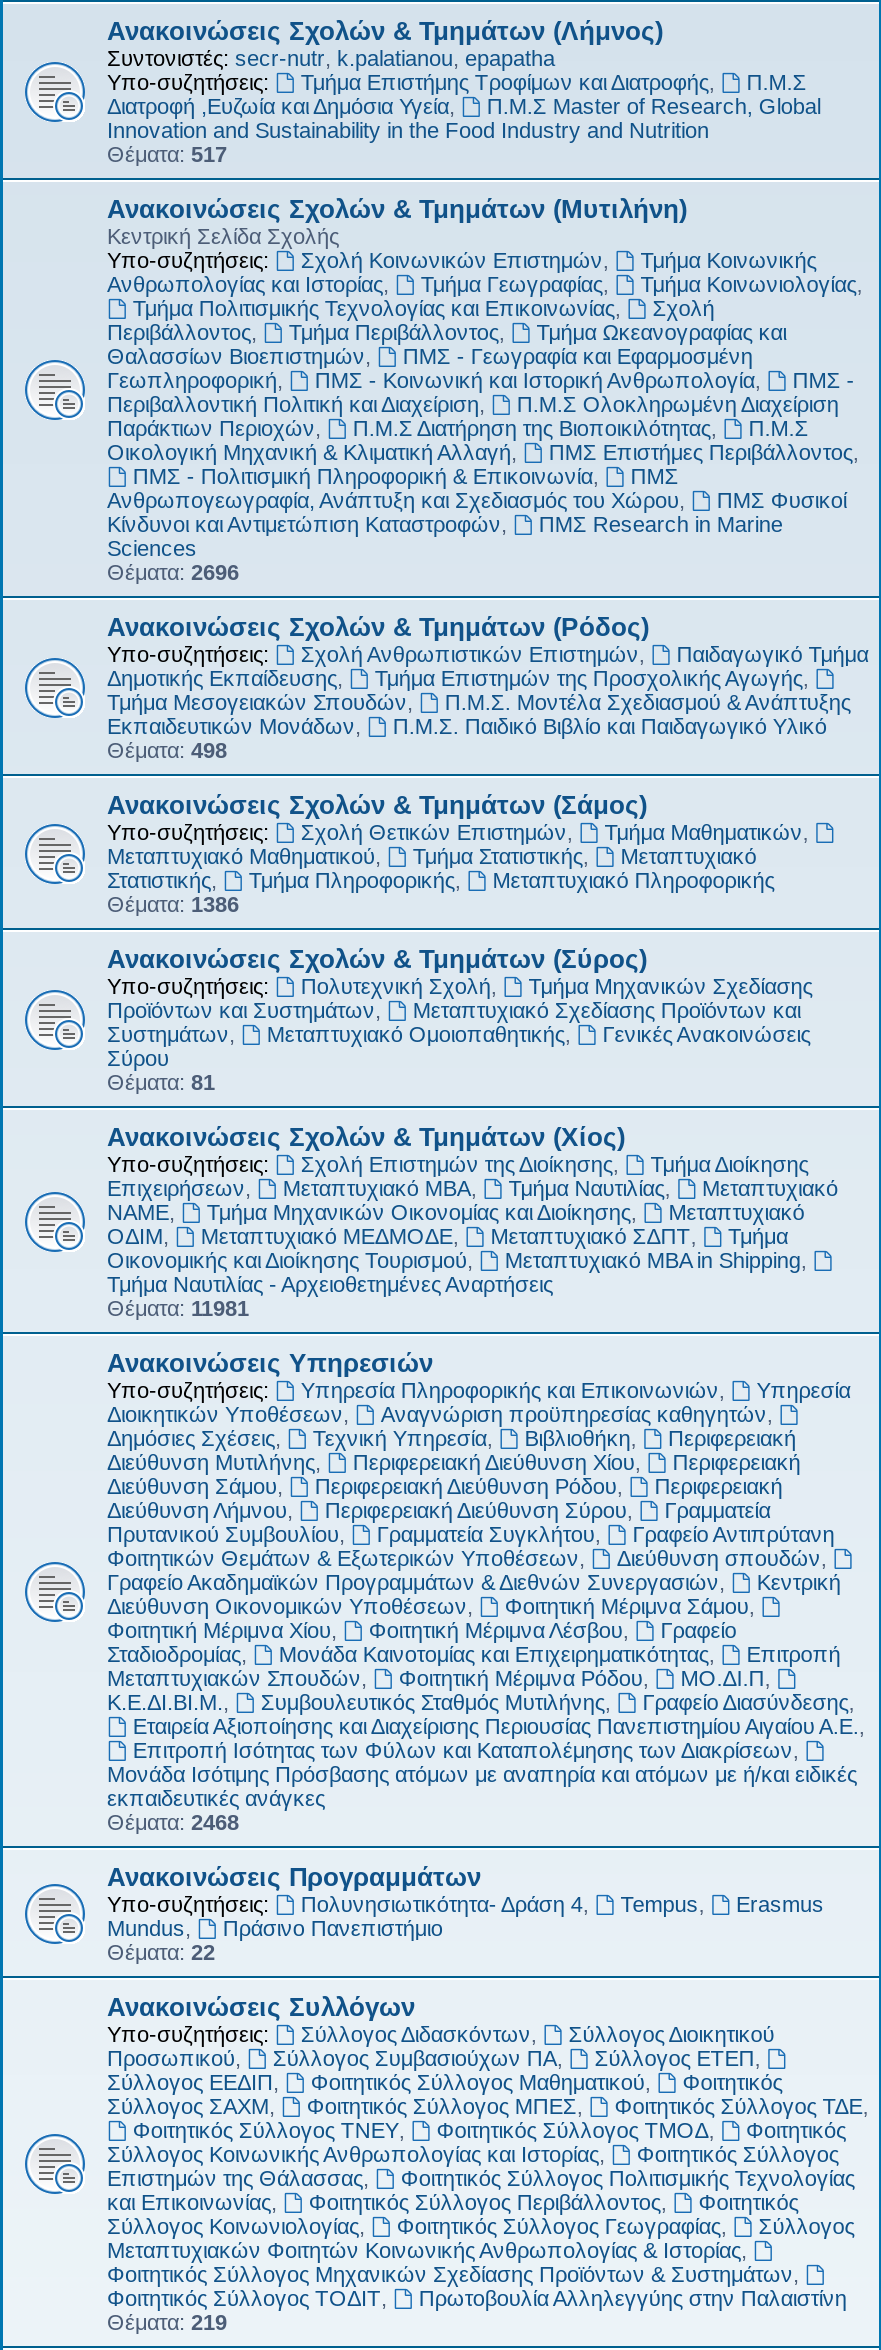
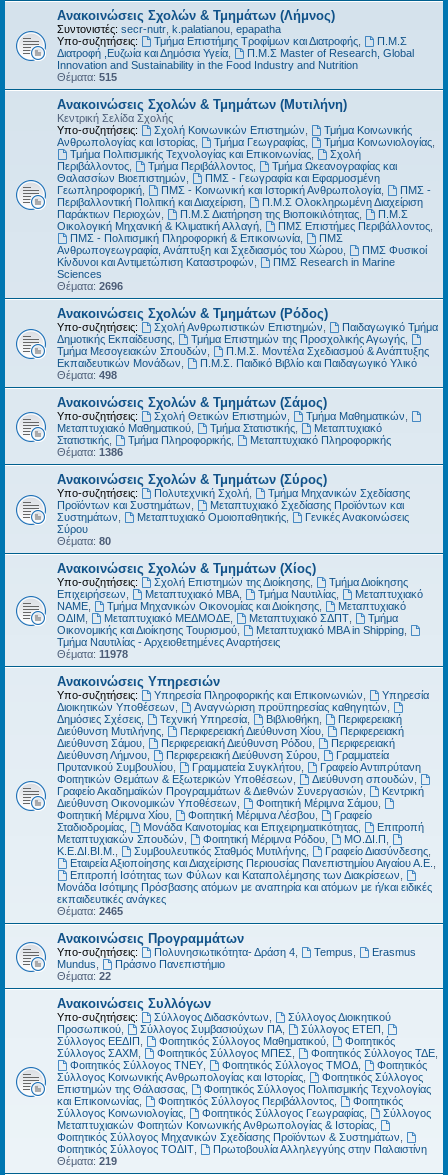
- Θέματα: 517
+ Θέματα: 515

- Θέματα: 81
+ Θέματα: 80

- Θέματα: 11981
+ Θέματα: 11978

- Θέματα: 2468
+ Θέματα: 2465
